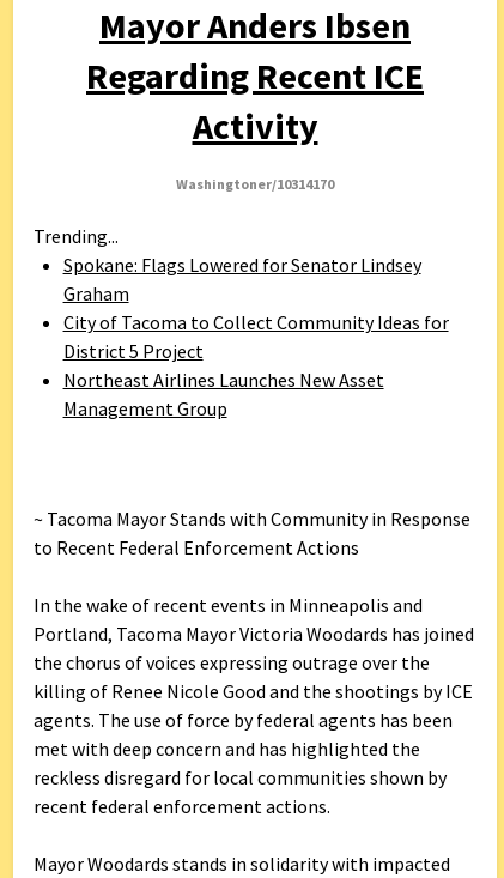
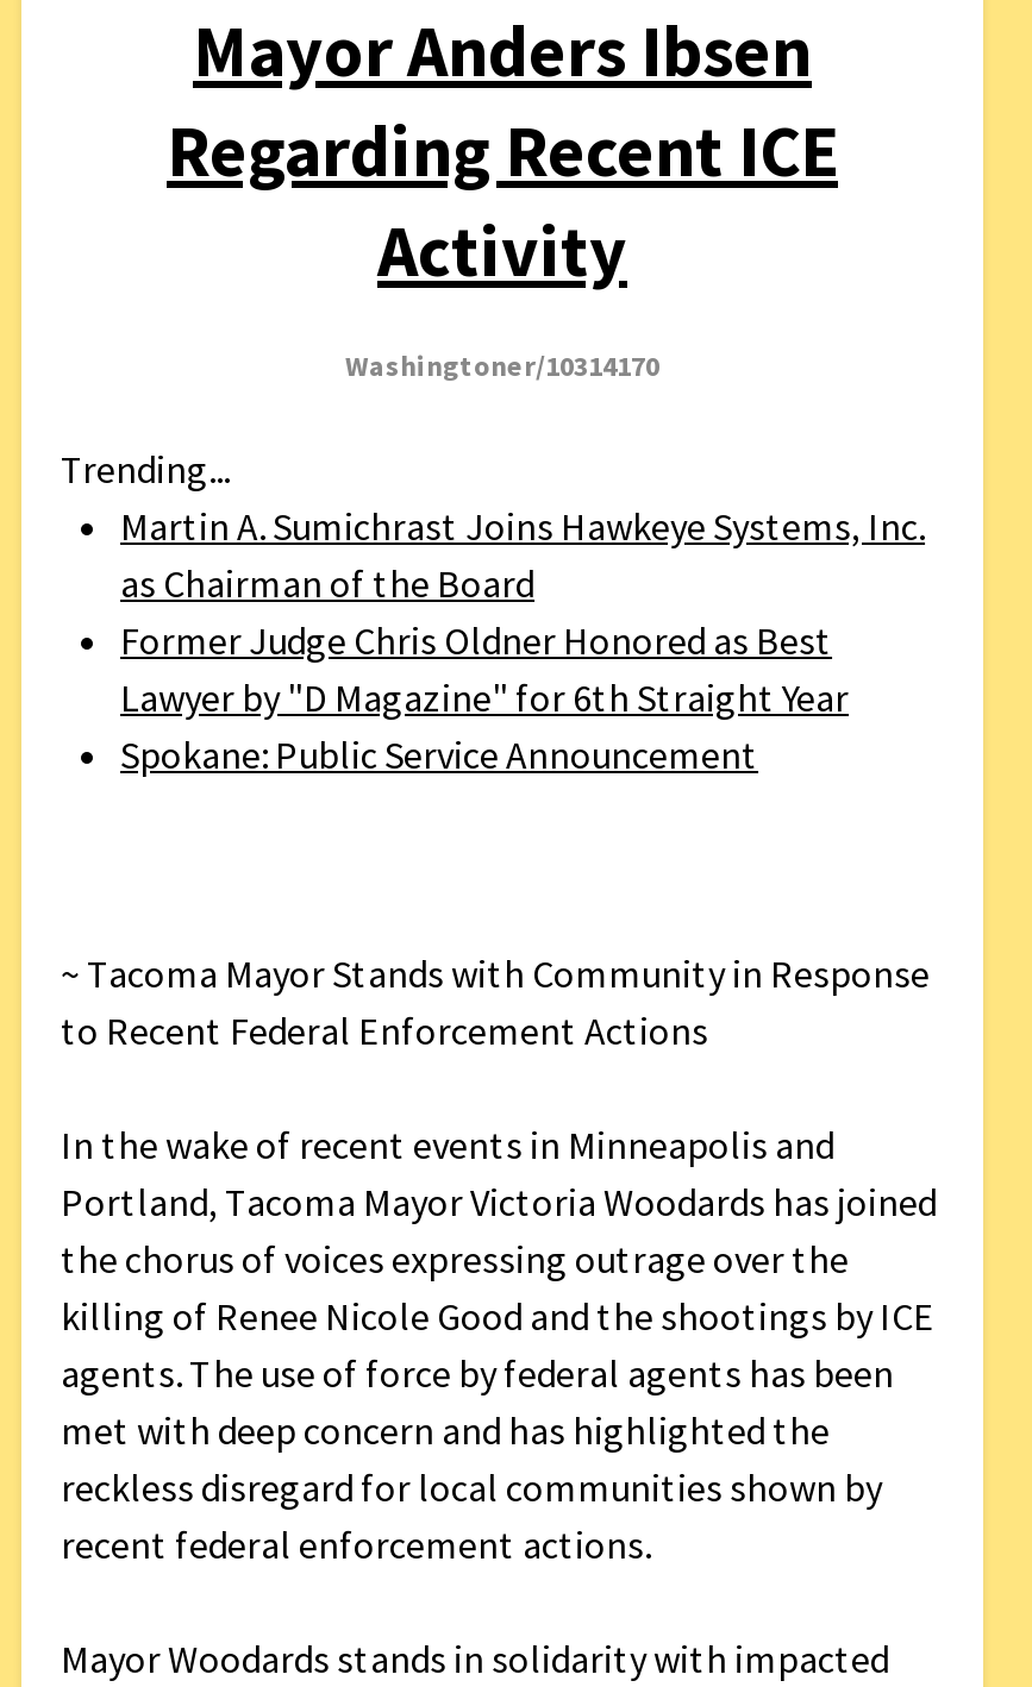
- Spokane: Flags Lowered for Senator Lindsey
- Graham
- City of Tacoma to Collect Community Ideas for
- District 5 Project
- Northeast Airlines Launches New Asset
- Management Group
+ Martin A. Sumichrast Joins Hawkeye Systems, Inc.
+ as Chairman of the Board
+ Former Judge Chris Oldner Honored as Best
+ Lawyer by "D Magazine" for 6th Straight Year
+ Spokane: Public Service Announcement
